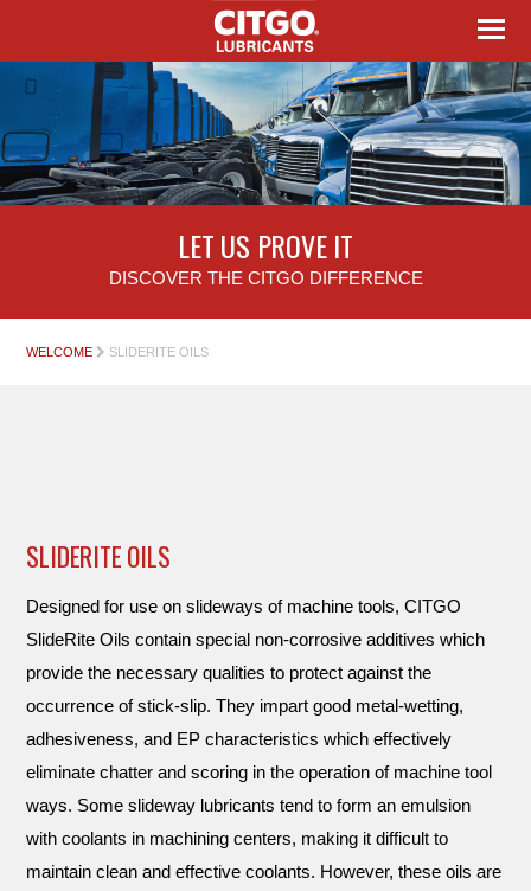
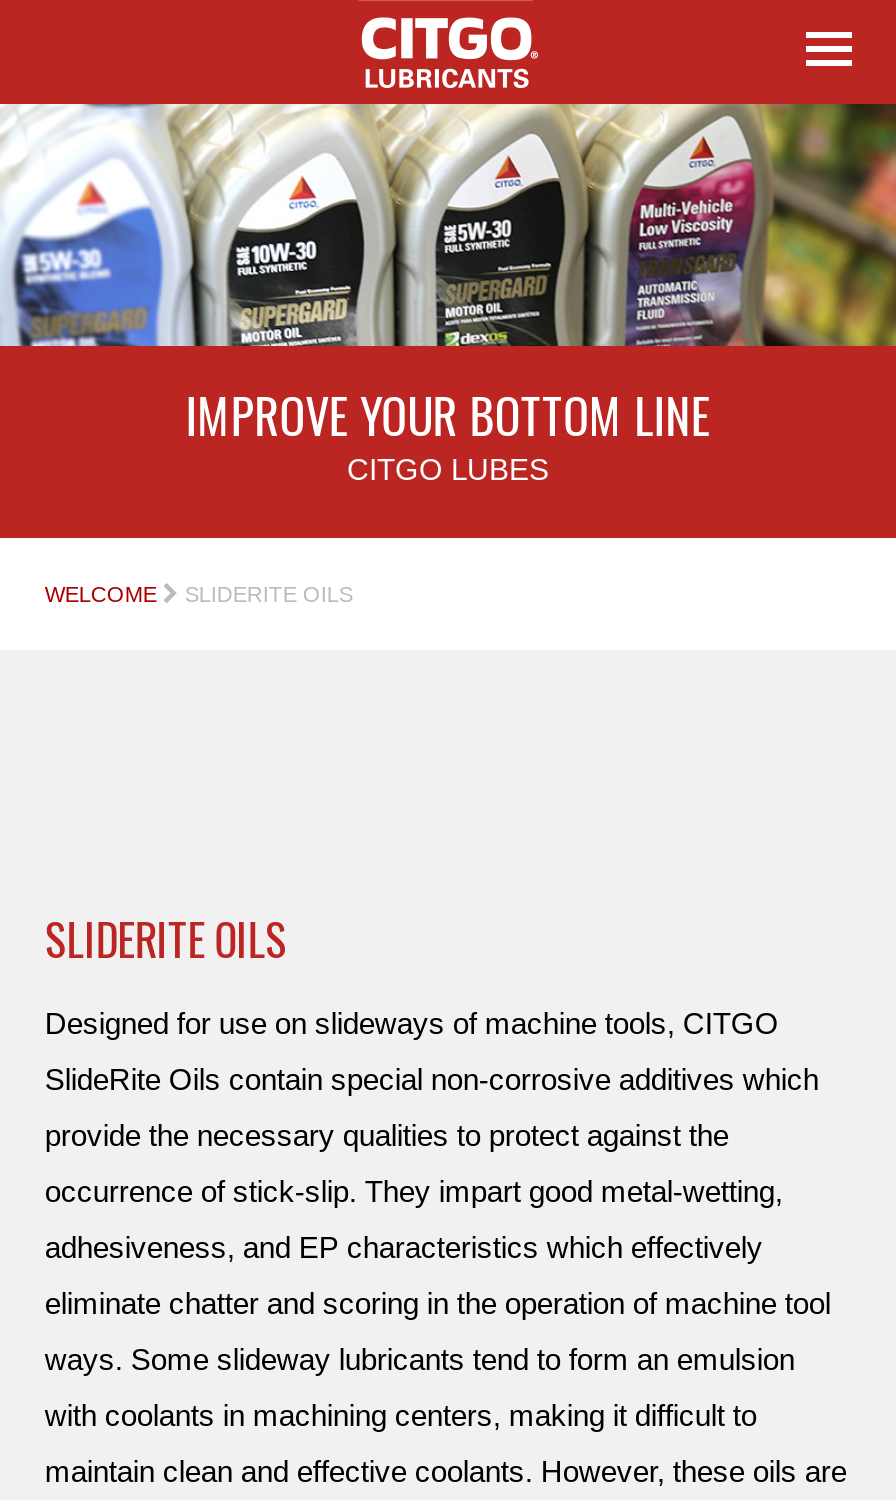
- [image]
- LET US PROVE IT
- DISCOVER THE CITGO DIFFERENCE
+ [image]
+ IMPROVE YOUR BOTTOM LINE
+ CITGO LUBES
